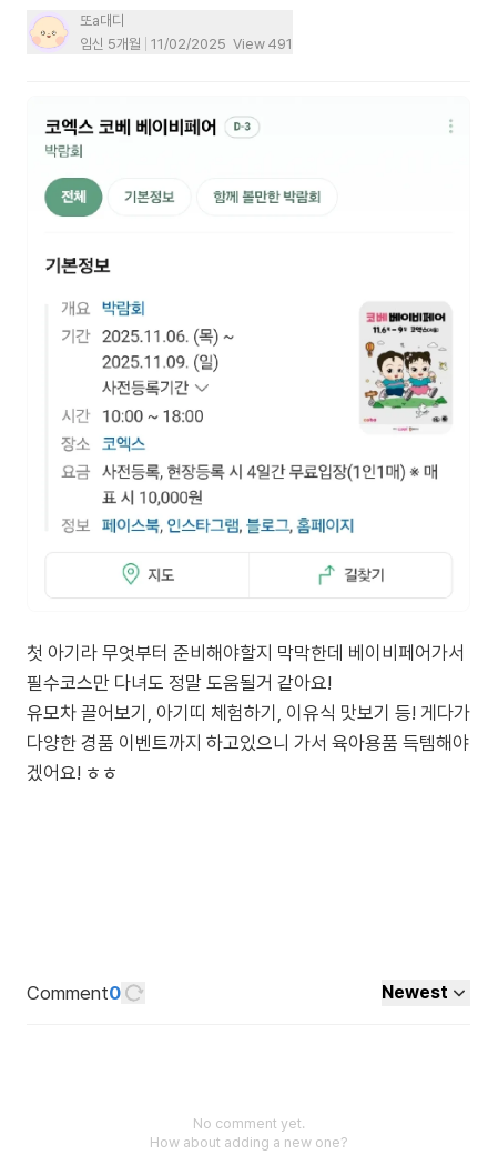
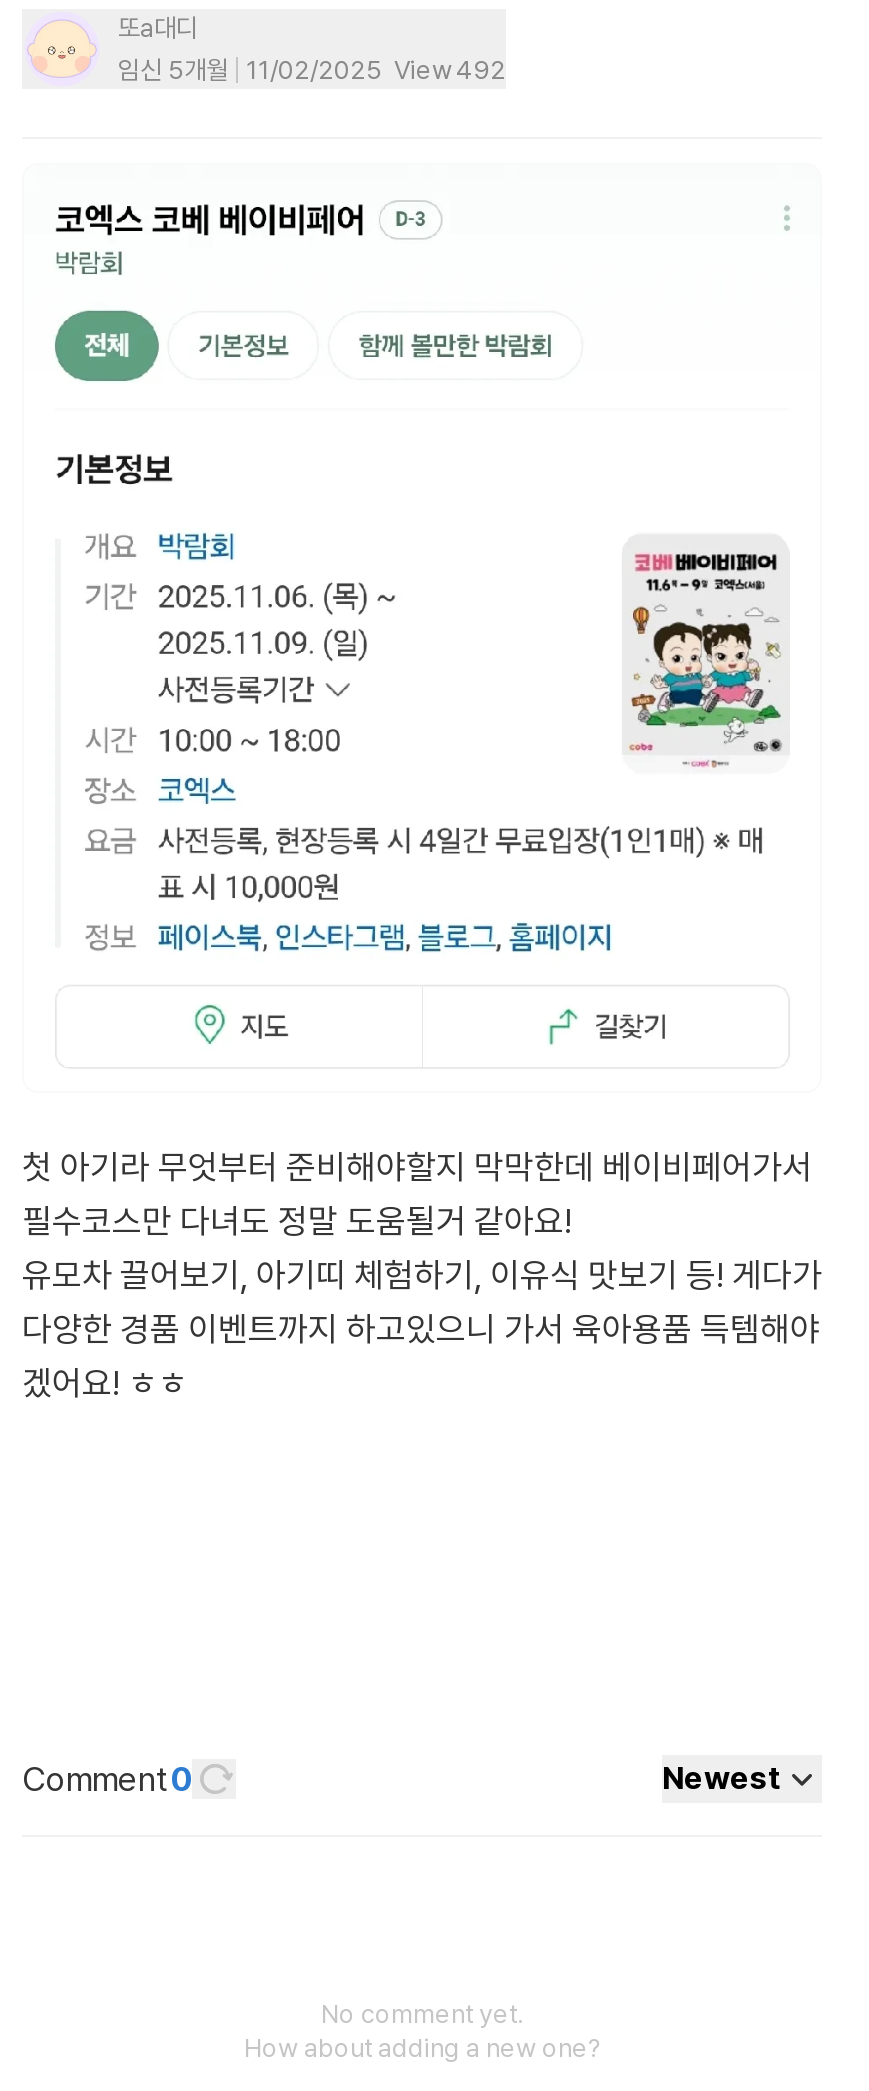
- 임신 5개월 11/02/2025 View 491
+ 임신 5개월 11/02/2025 View 492
